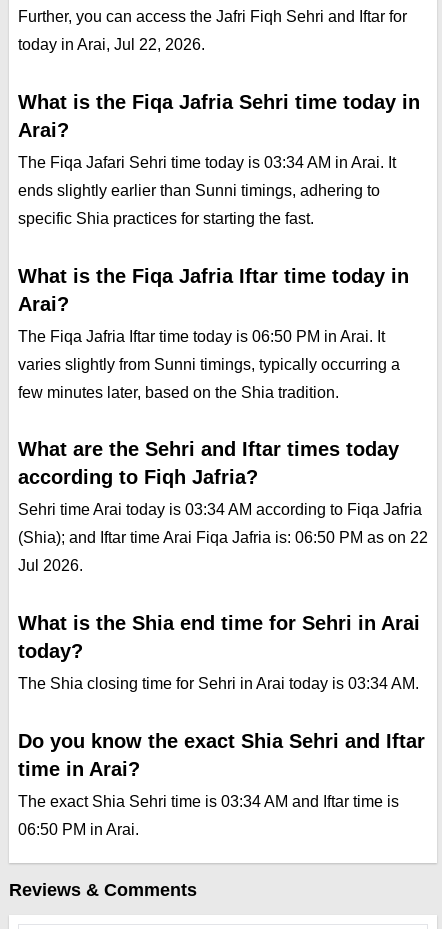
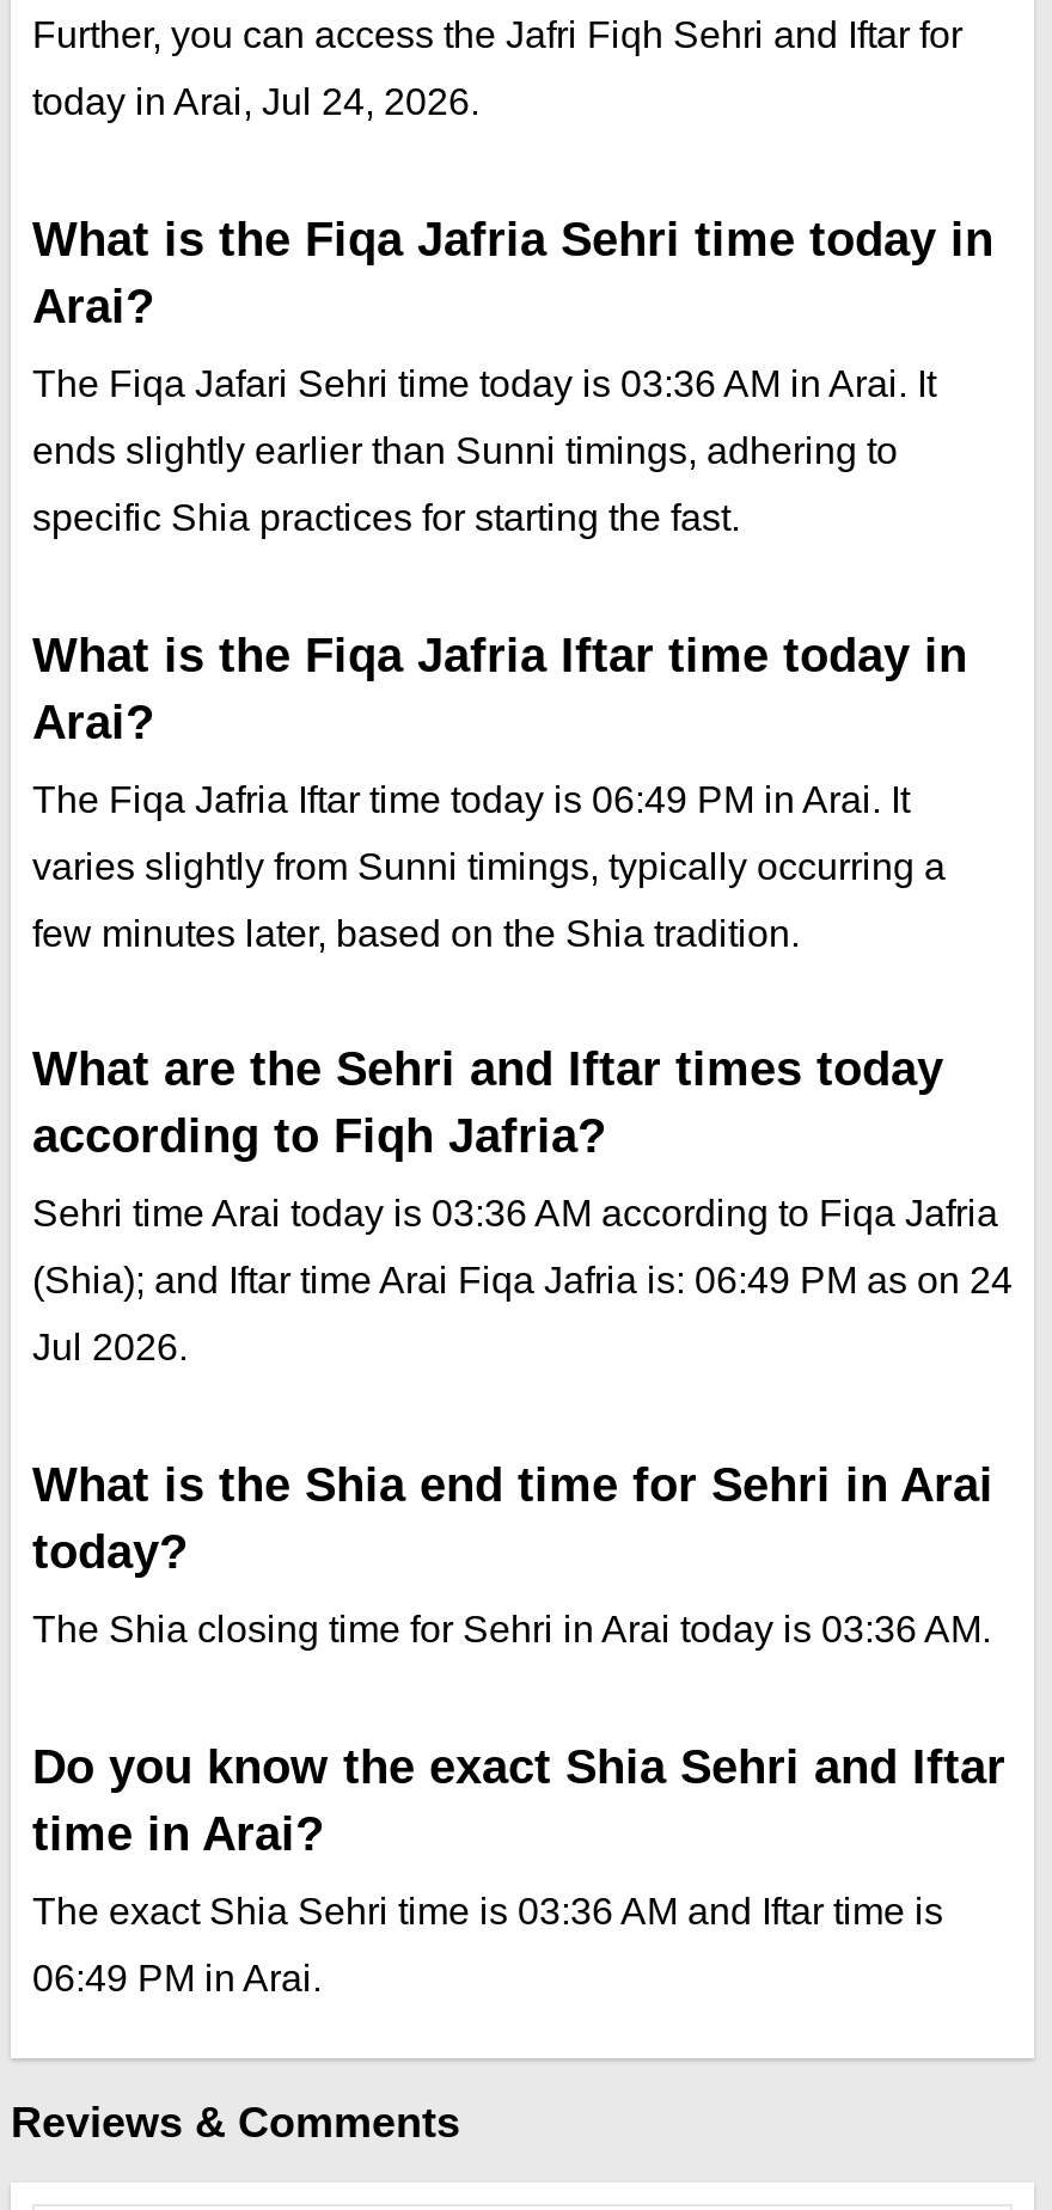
- today in Arai, Jul 22, 2026.
+ today in Arai, Jul 24, 2026.

- The Fiqa Jafari Sehri time today is 03:34 AM in Arai. It
+ The Fiqa Jafari Sehri time today is 03:36 AM in Arai. It

- The Fiqa Jafria Iftar time today is 06:50 PM in Arai. It
+ The Fiqa Jafria Iftar time today is 06:49 PM in Arai. It

- Sehri time Arai today is 03:34 AM according to Fiqa Jafria
+ Sehri time Arai today is 03:36 AM according to Fiqa Jafria

- (Shia); and Iftar time Arai Fiqa Jafria is: 06:50 PM as on 22
+ (Shia); and Iftar time Arai Fiqa Jafria is: 06:49 PM as on 24

- The Shia closing time for Sehri in Arai today is 03:34 AM.
+ The Shia closing time for Sehri in Arai today is 03:36 AM.

- The exact Shia Sehri time is 03:34 AM and Iftar time is
+ The exact Shia Sehri time is 03:36 AM and Iftar time is

- 06:50 PM in Arai.
+ 06:49 PM in Arai.
